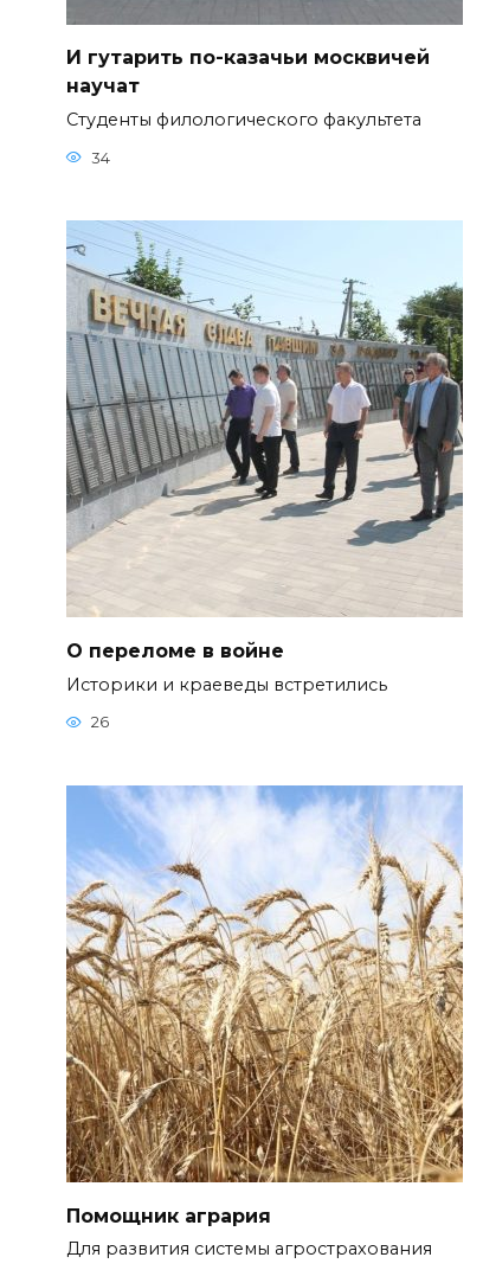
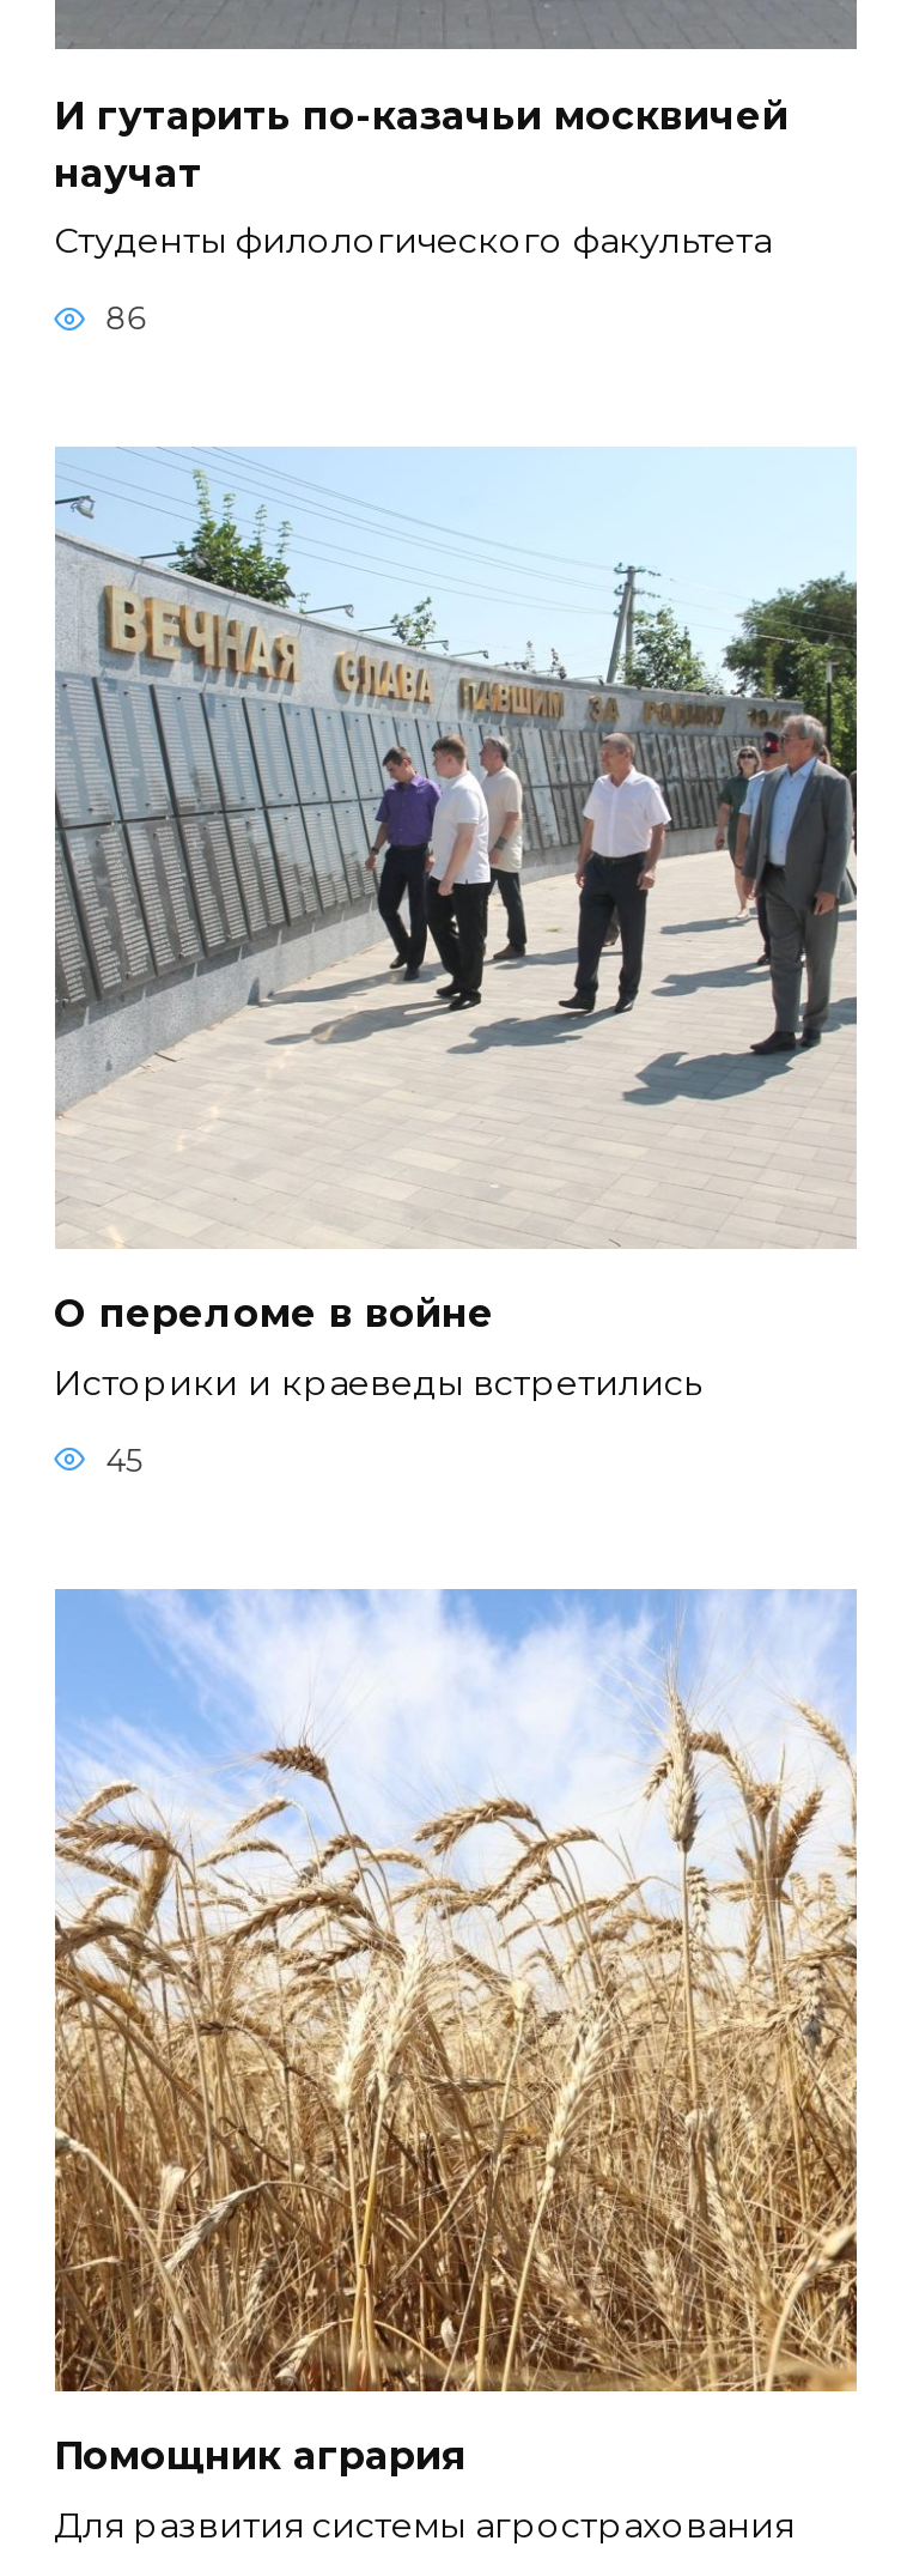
- 34
+ 86

- 26
+ 45
